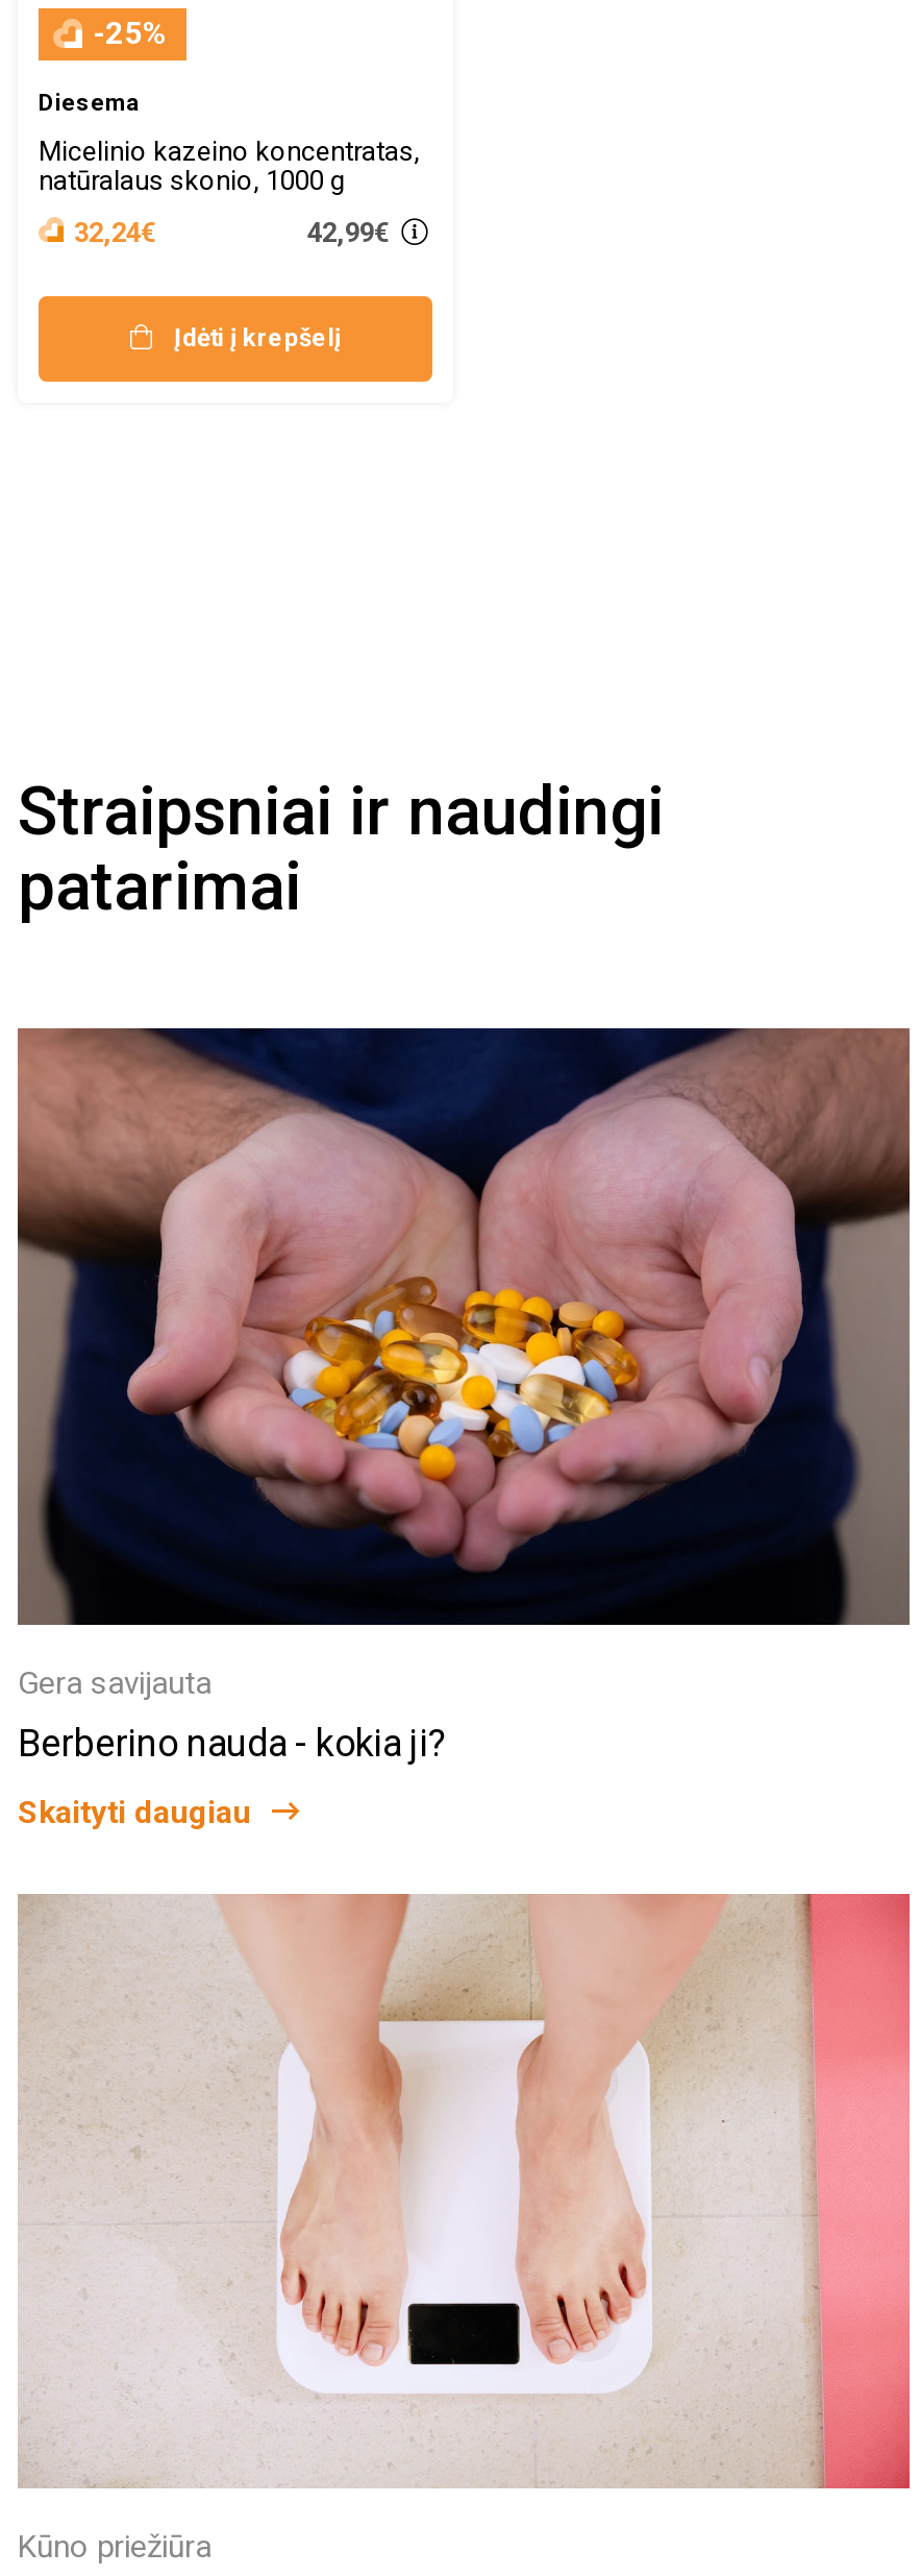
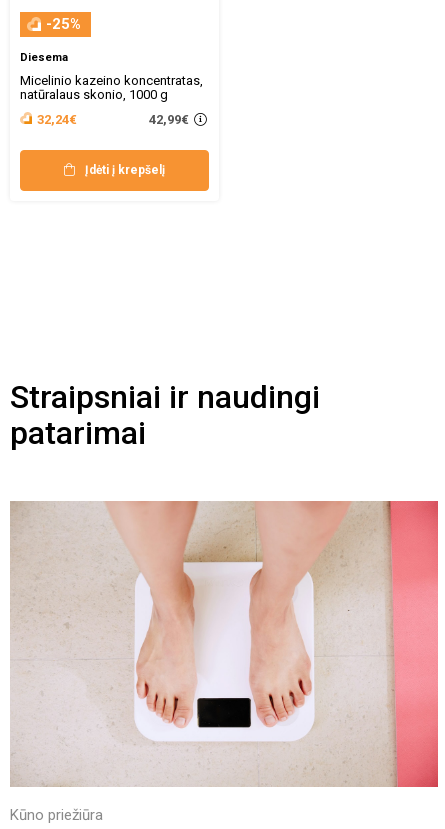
- [image]
- Gera savijauta
- Berberino nauda - kokia ji?
- Skaityti daugiau
